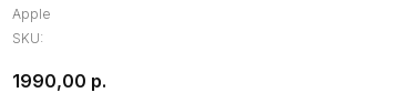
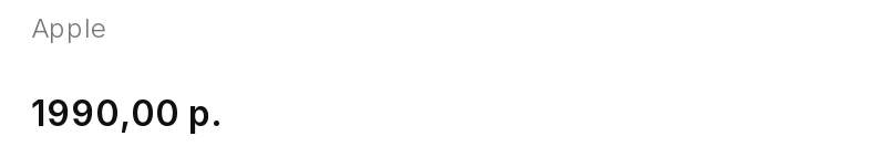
- SKU:
